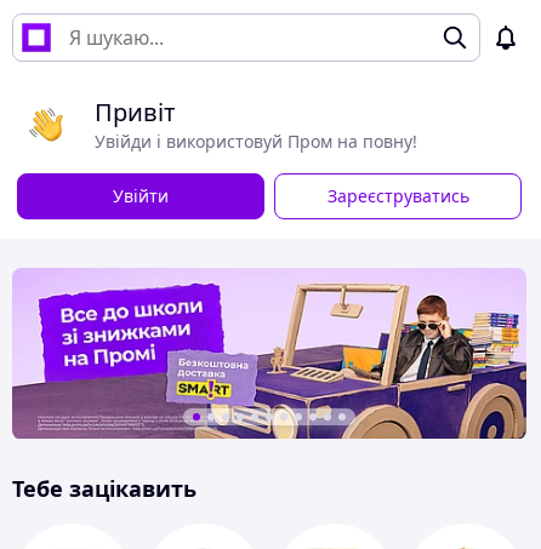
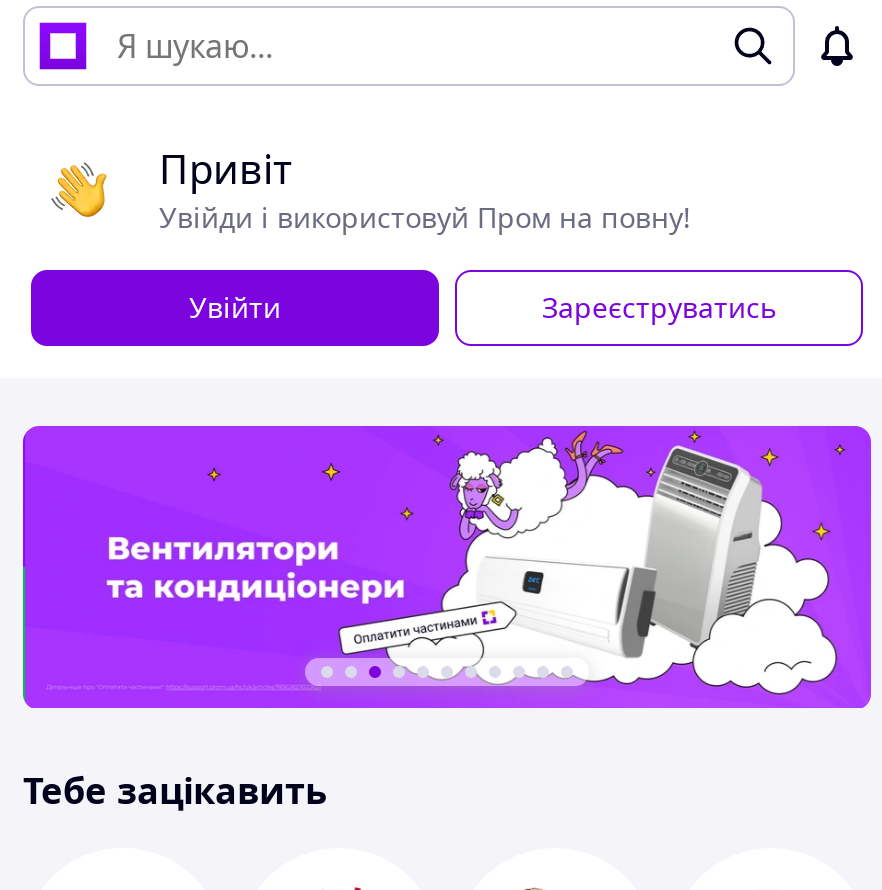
- [image]
+ [image]
